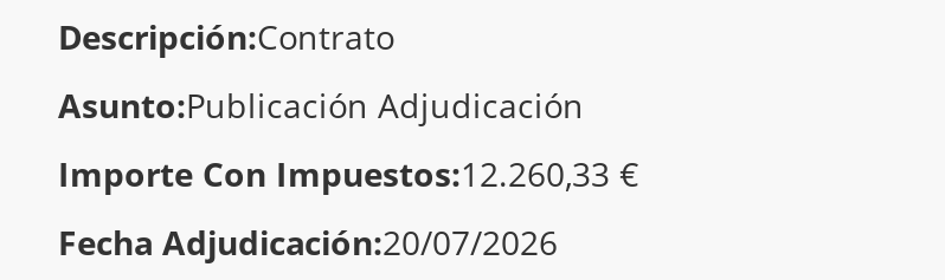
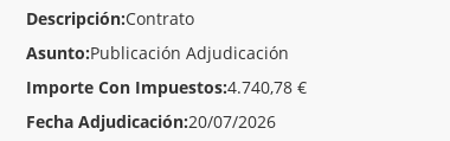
- Importe Con Impuestos:12.260,33 €
+ Importe Con Impuestos:4.740,78 €
